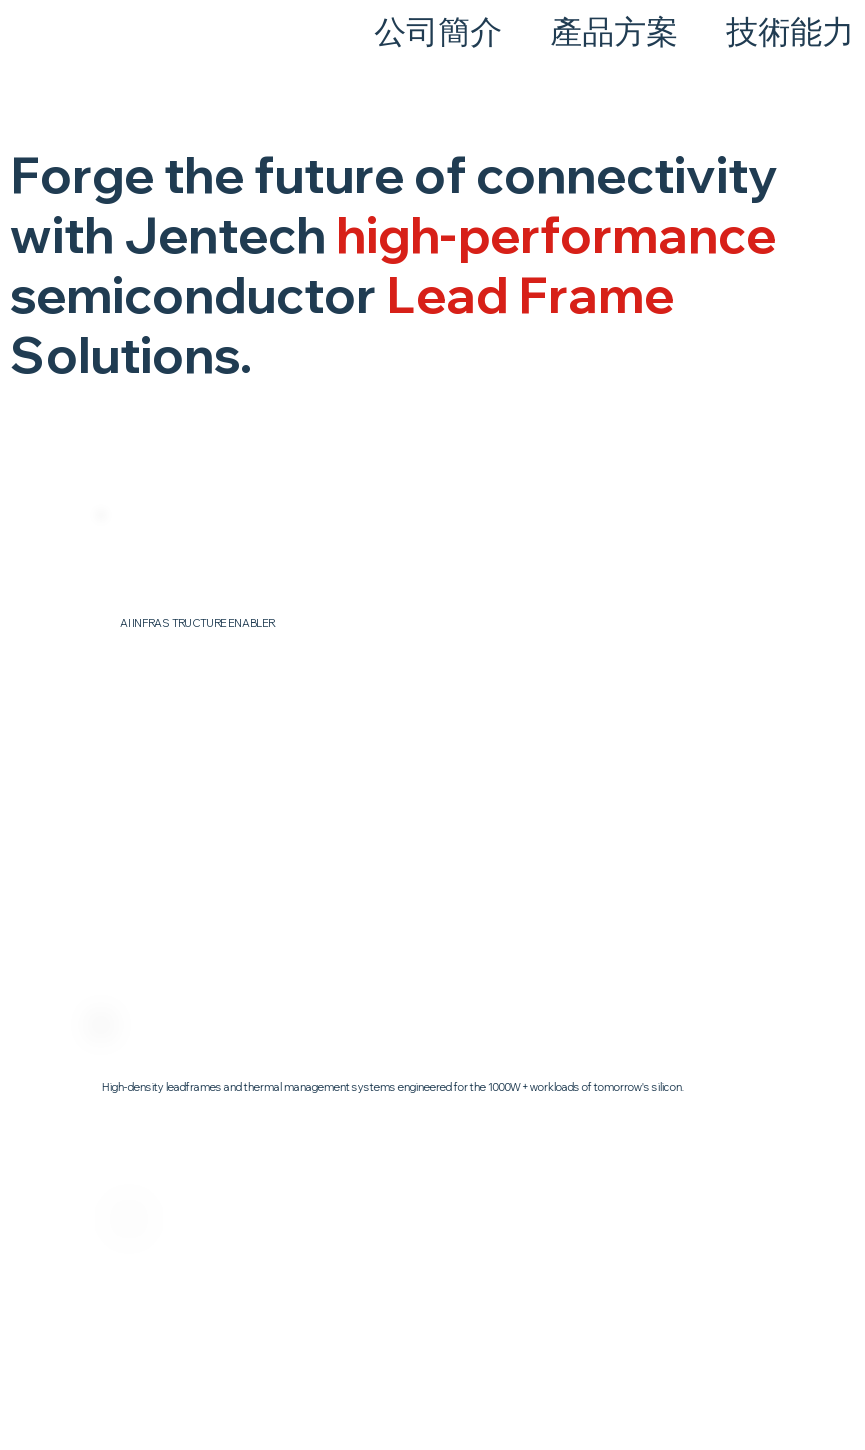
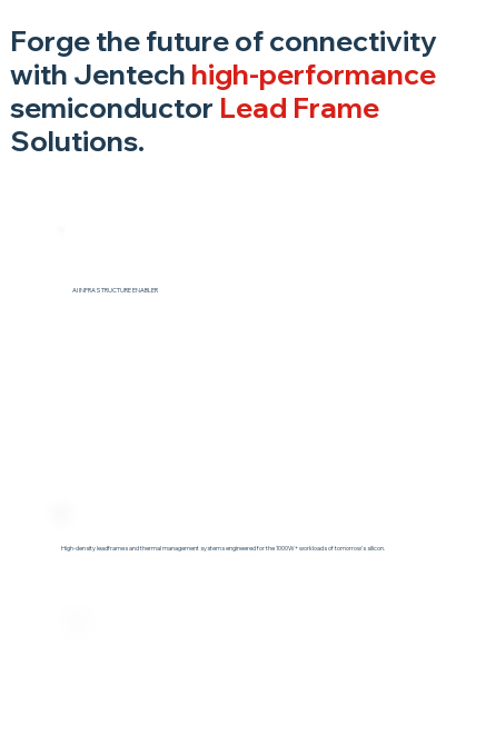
- 公司簡介
- 產品方案
- 技術能力
